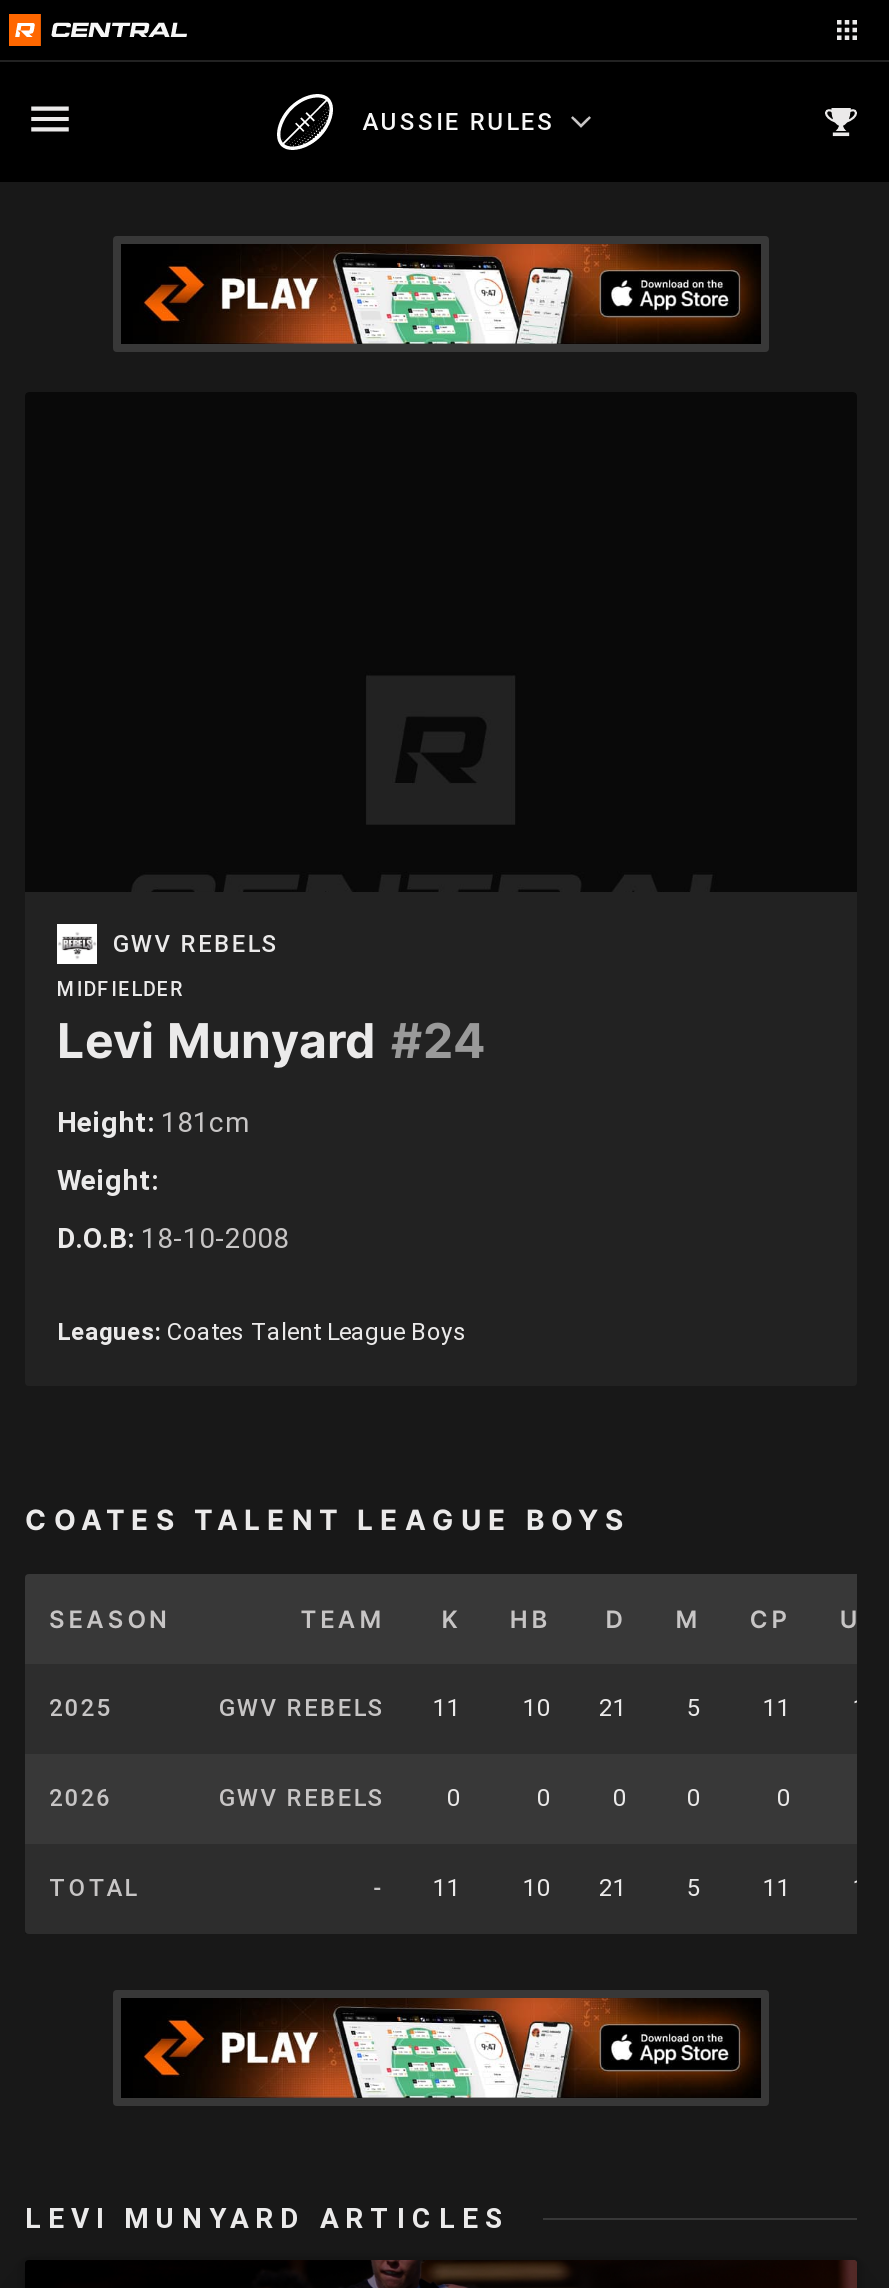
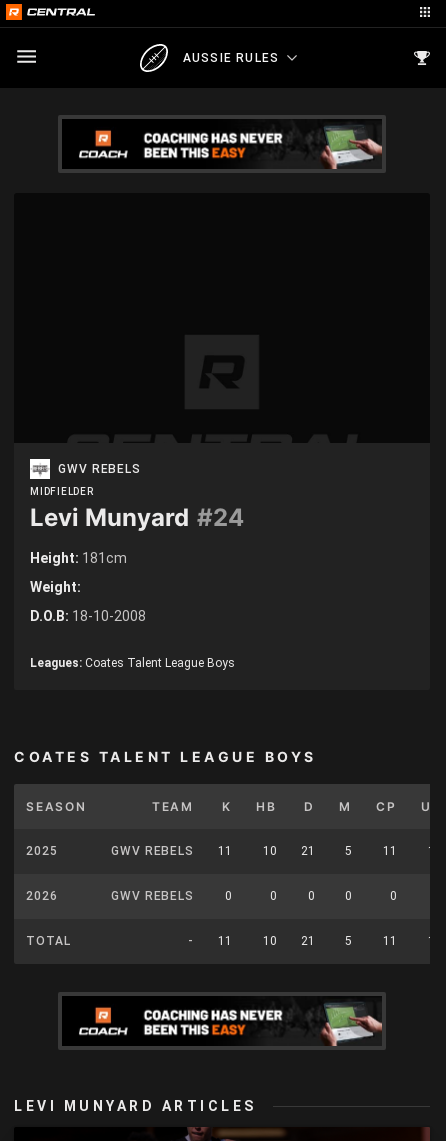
- [image]
+ [image]

- [image]
+ [image]
